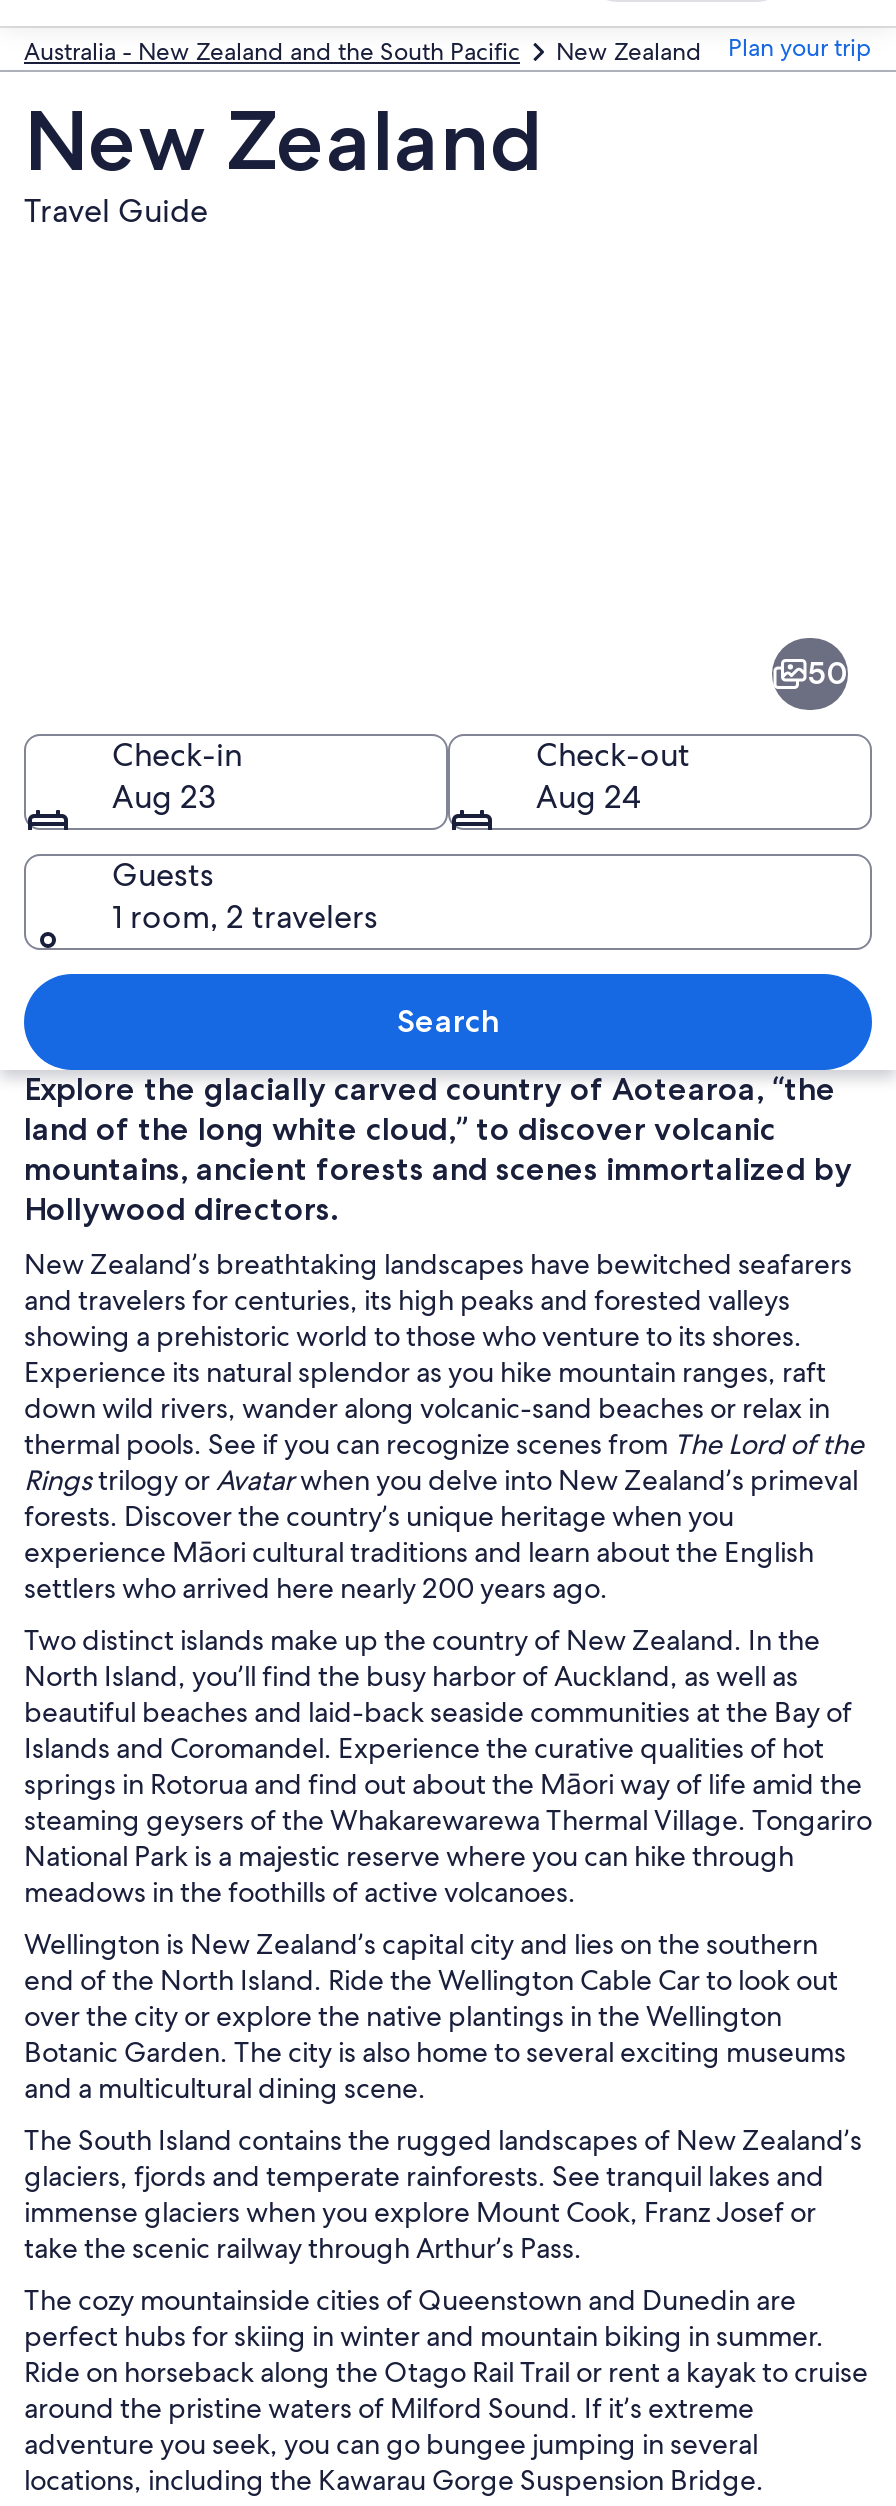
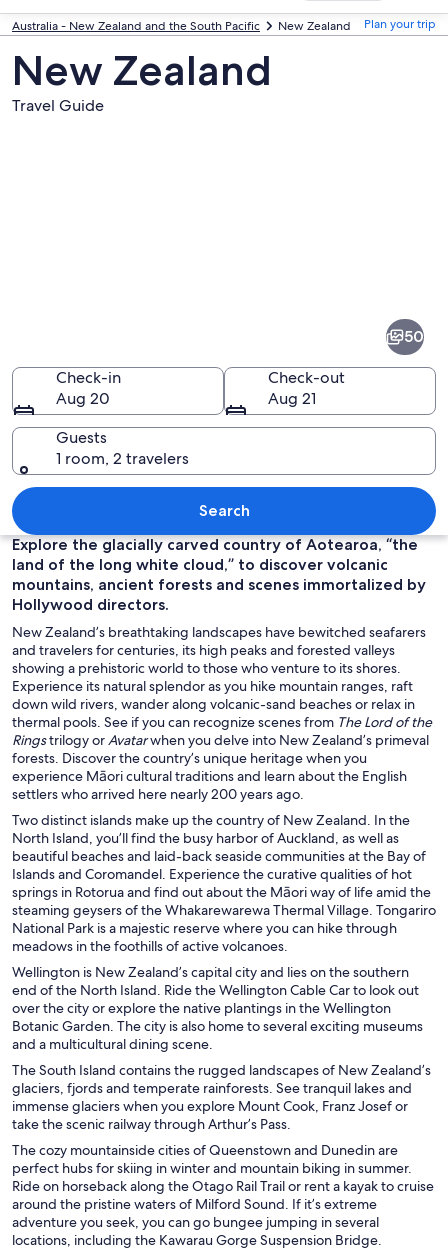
- Aug 23
+ Aug 20

- Aug 24
+ Aug 21
